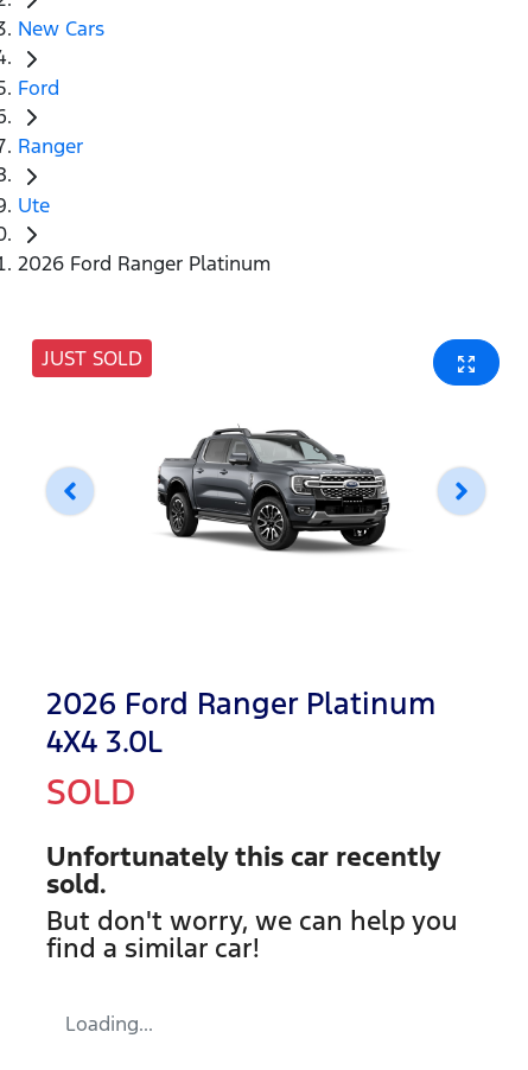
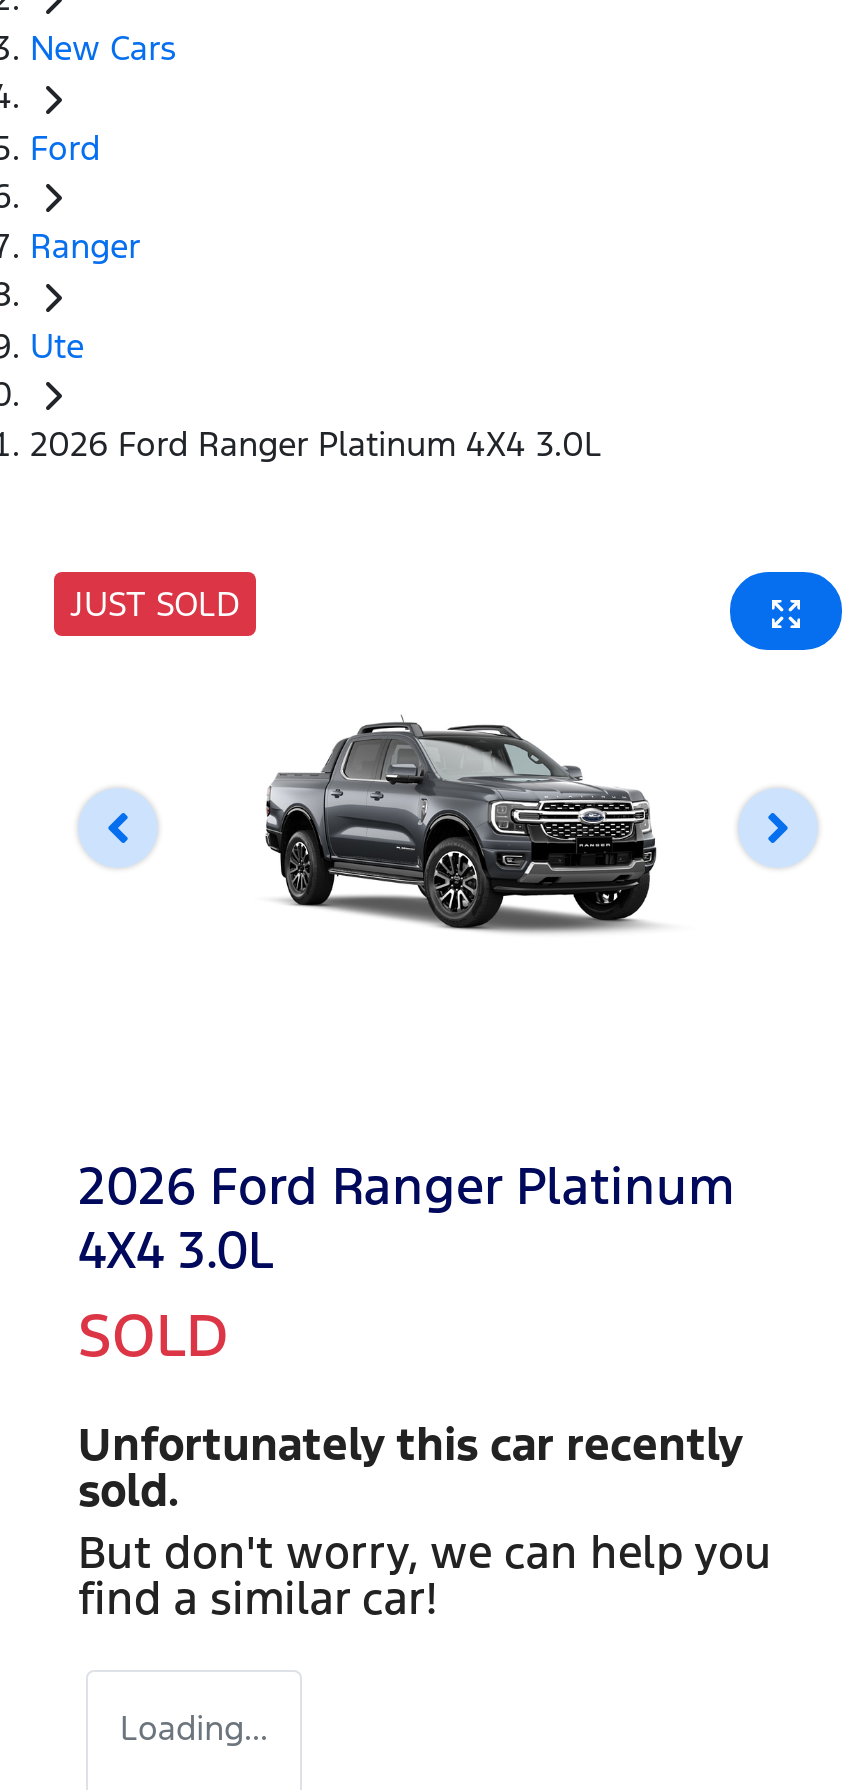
- 2026 Ford Ranger Platinum
+ 2026 Ford Ranger Platinum 4X4 3.0L
